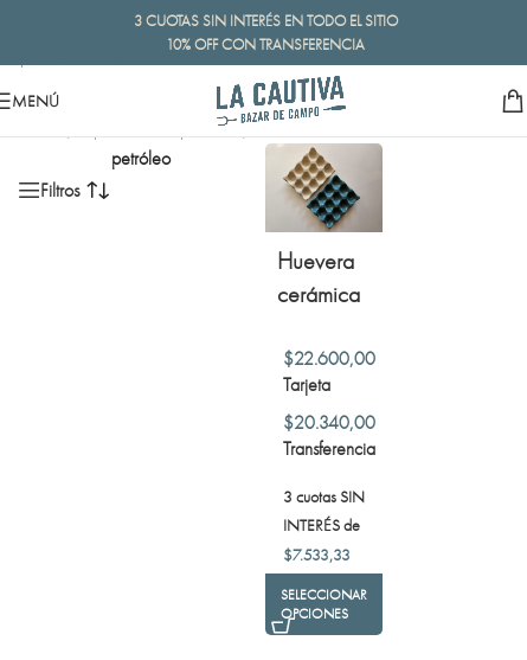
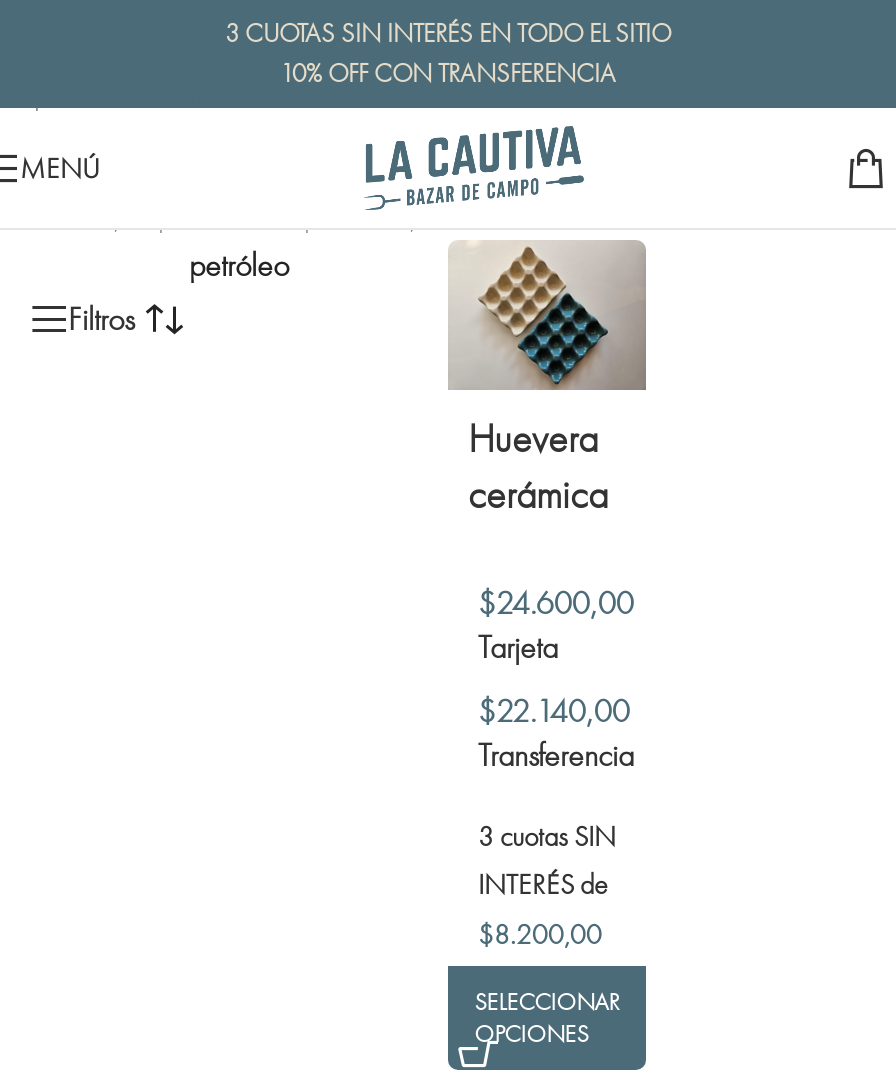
- $22.600,00
+ $24.600,00

- $20.340,00
+ $22.140,00

- $7.533,33
+ $8.200,00
